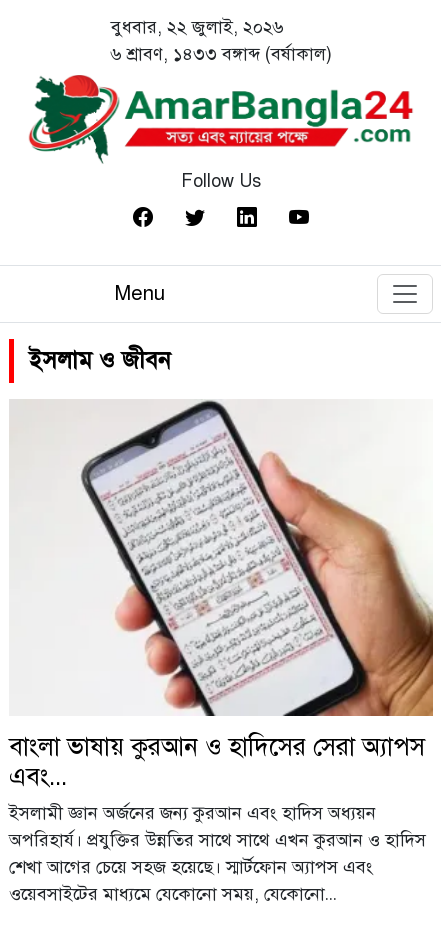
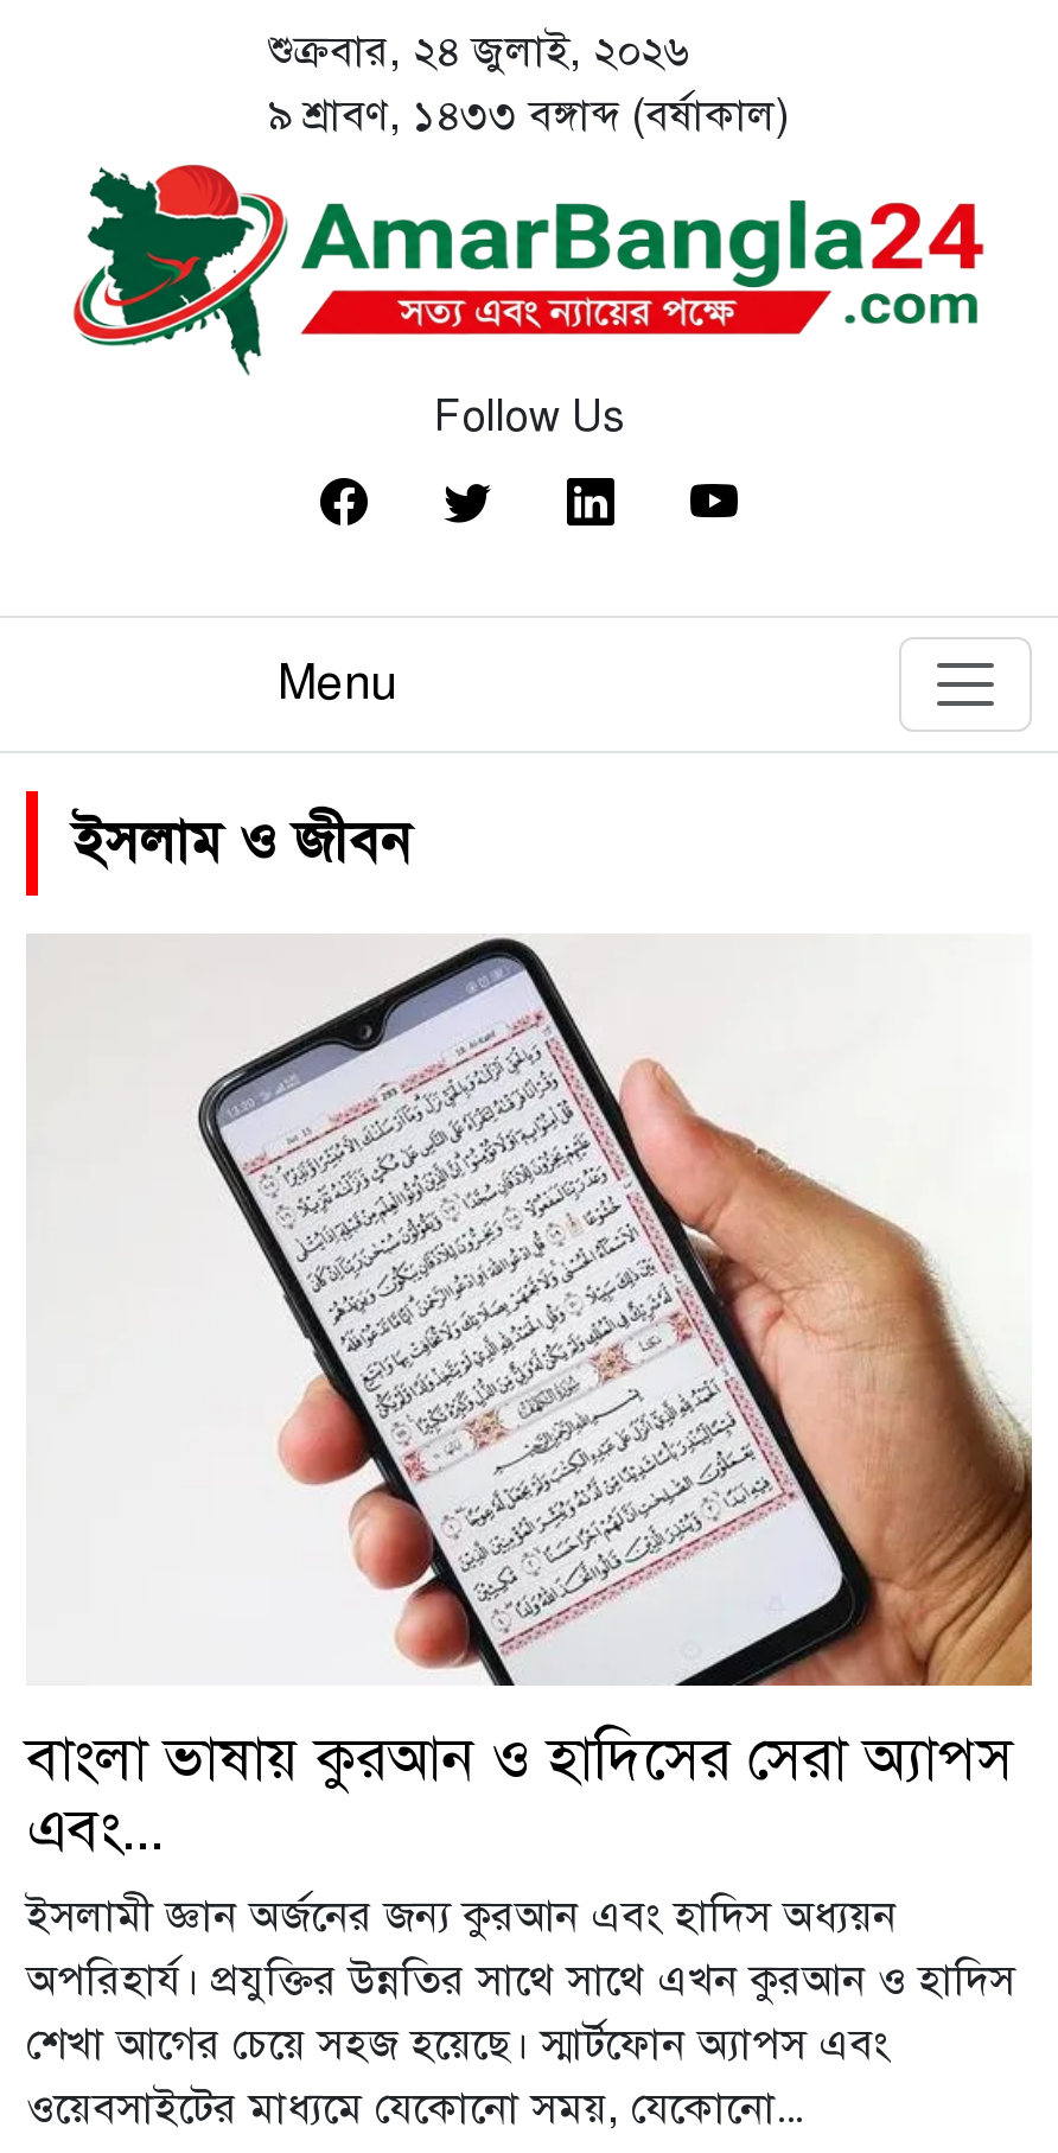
- বুধবার, ২২ জুলাই, ২০২৬
+ শুক্রবার, ২৪ জুলাই, ২০২৬

- ৬ শ্রাবণ, ১৪৩৩ বঙ্গাব্দ (বর্ষাকাল)
+ ৯ শ্রাবণ, ১৪৩৩ বঙ্গাব্দ (বর্ষাকাল)
